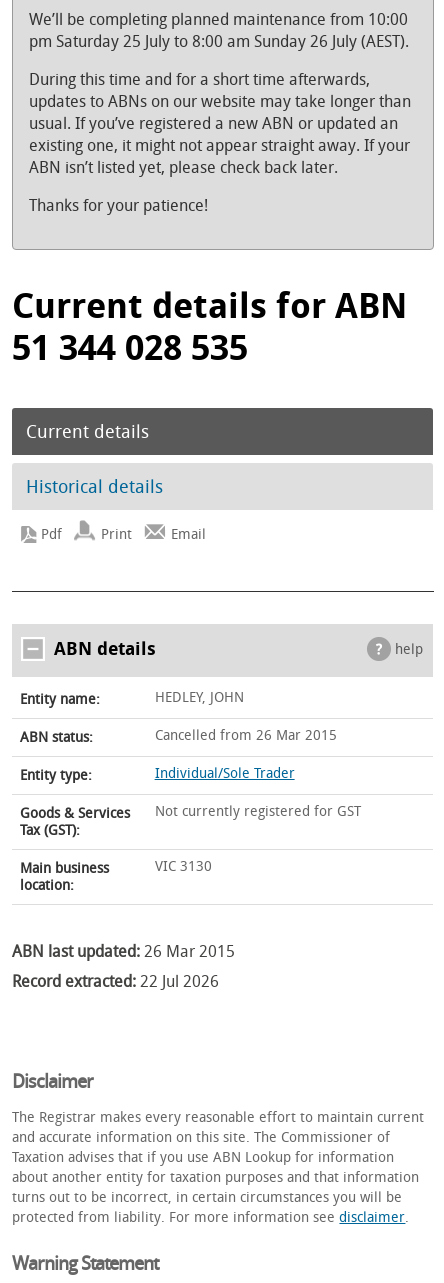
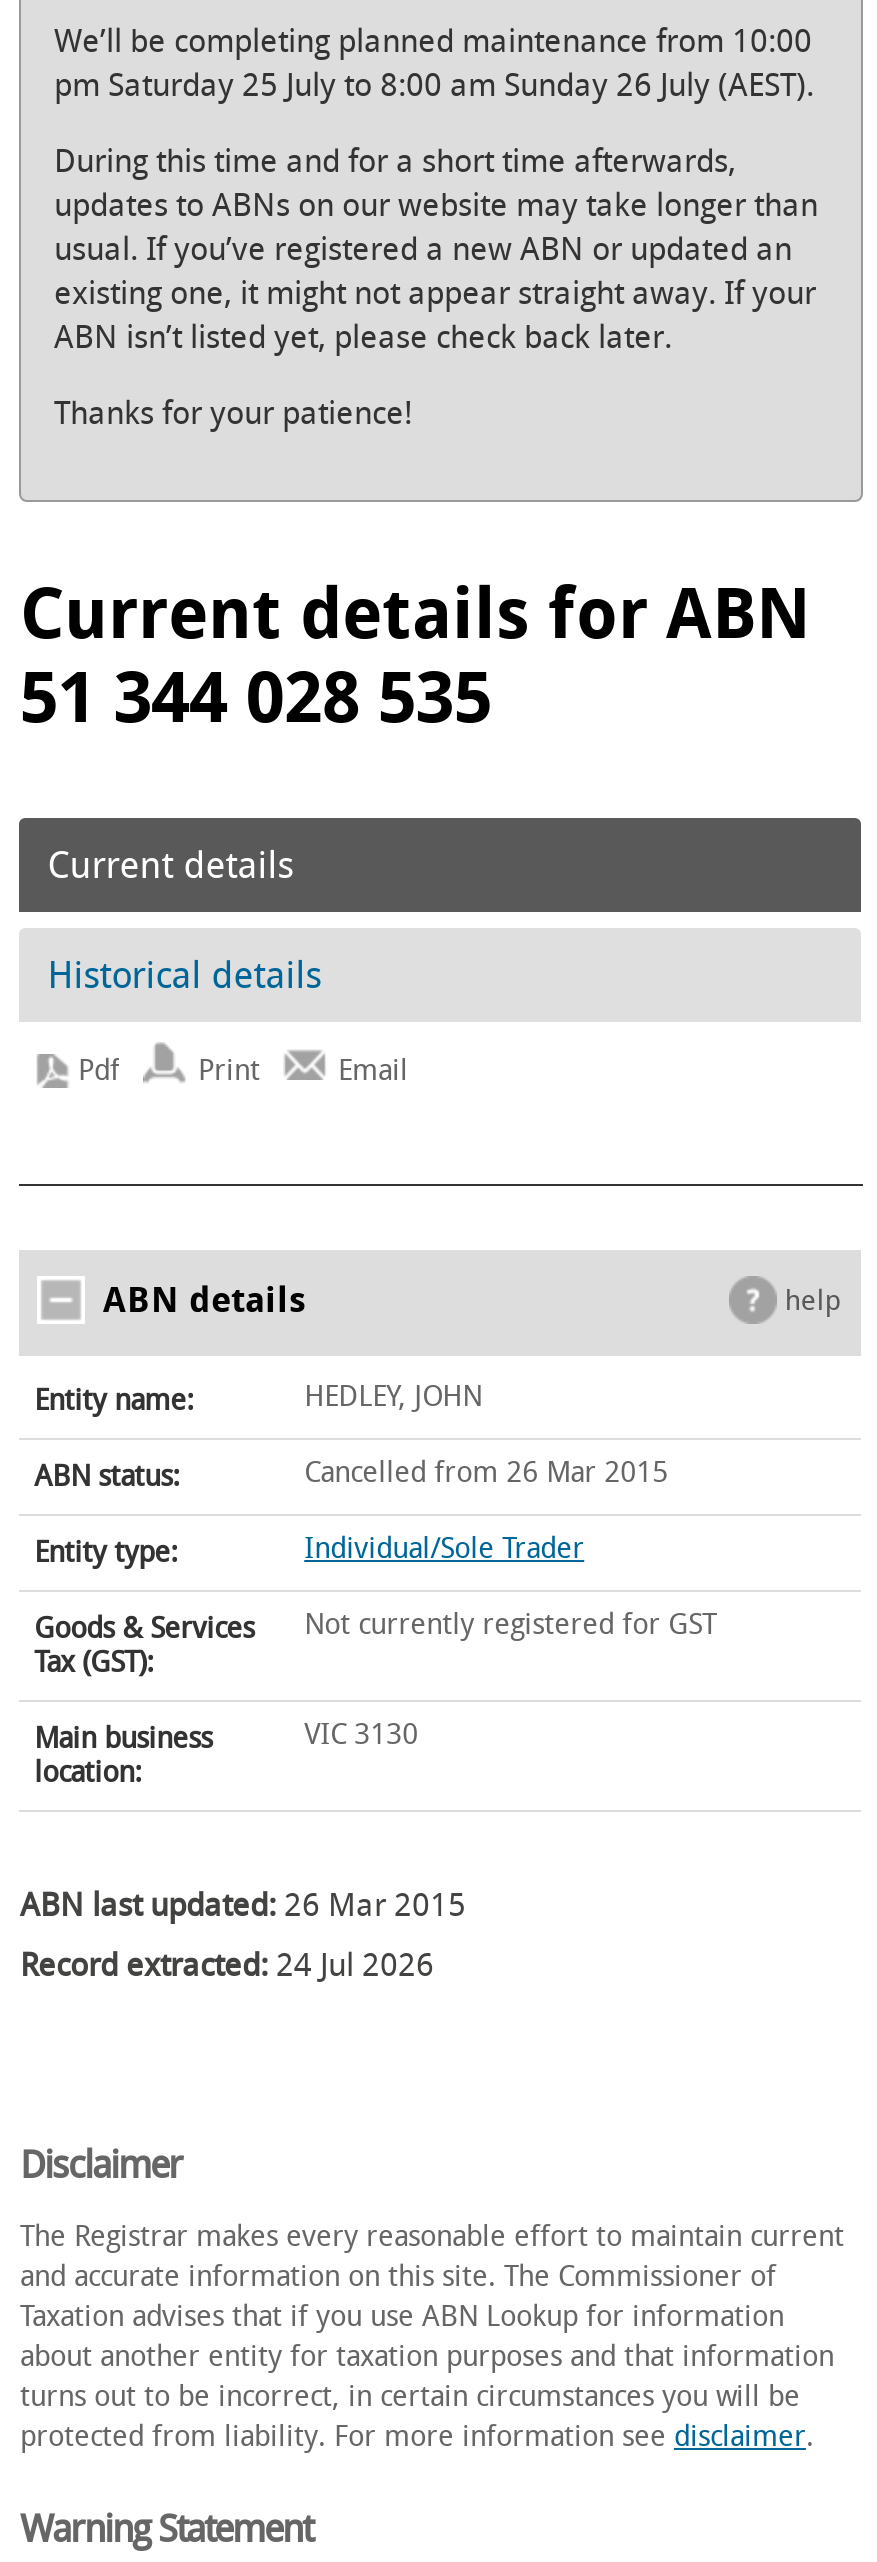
- Record extracted: 22 Jul 2026
+ Record extracted: 24 Jul 2026
